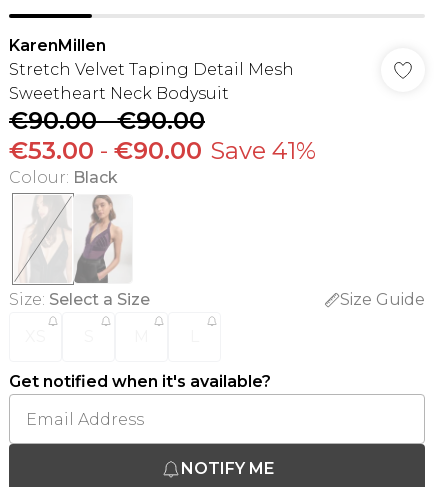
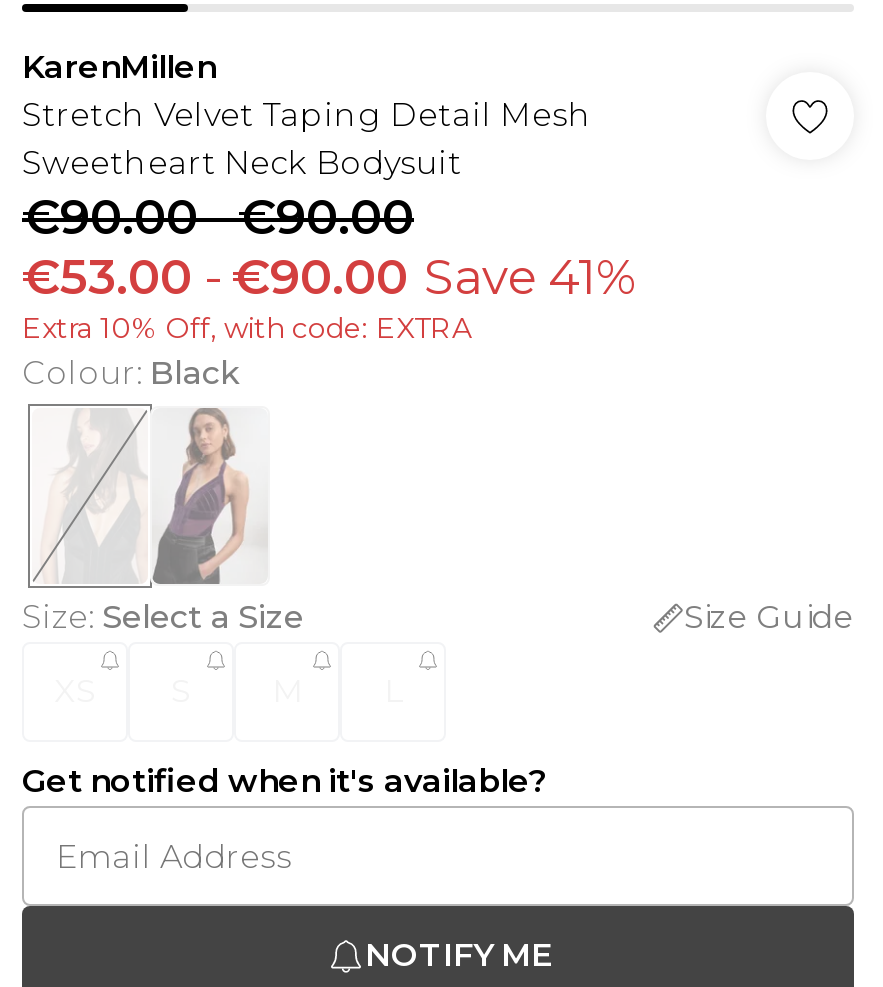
+ Extra 10% Off, with code: EXTRA
